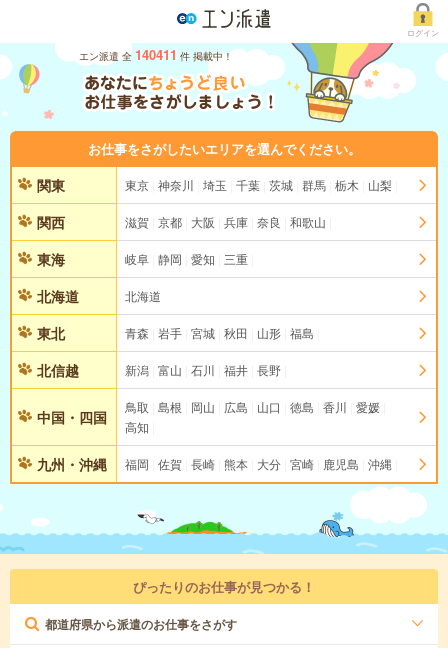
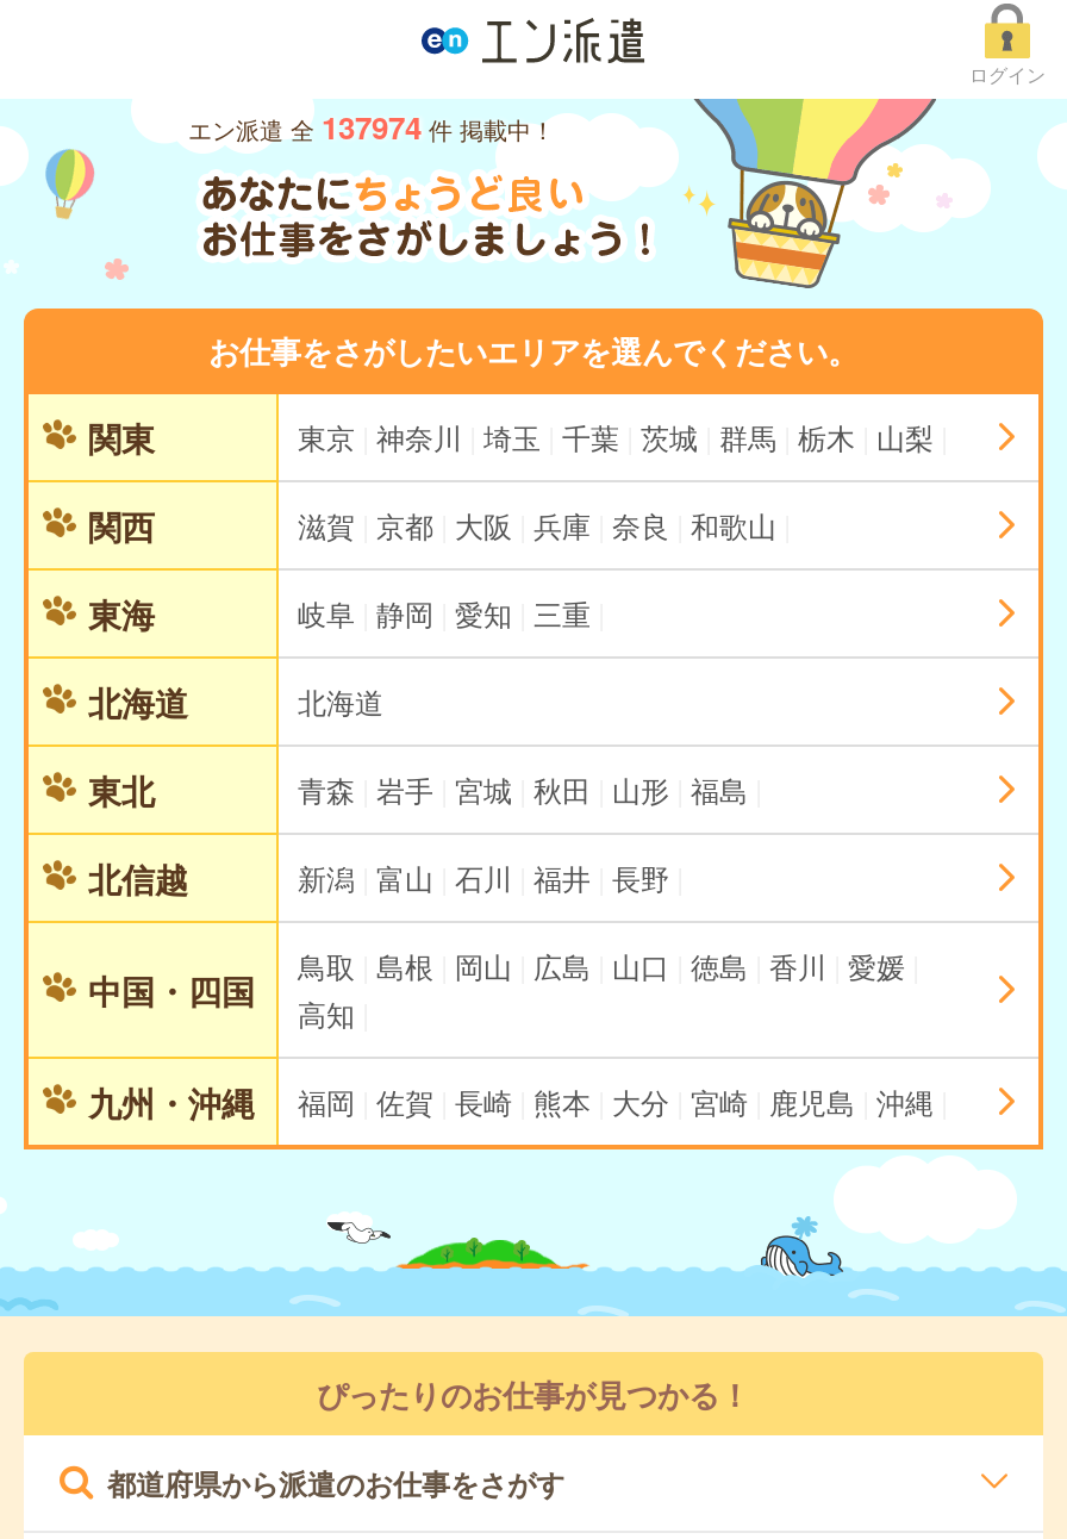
- エン派遣 全 140411 件 掲載中！
+ エン派遣 全 137974 件 掲載中！
